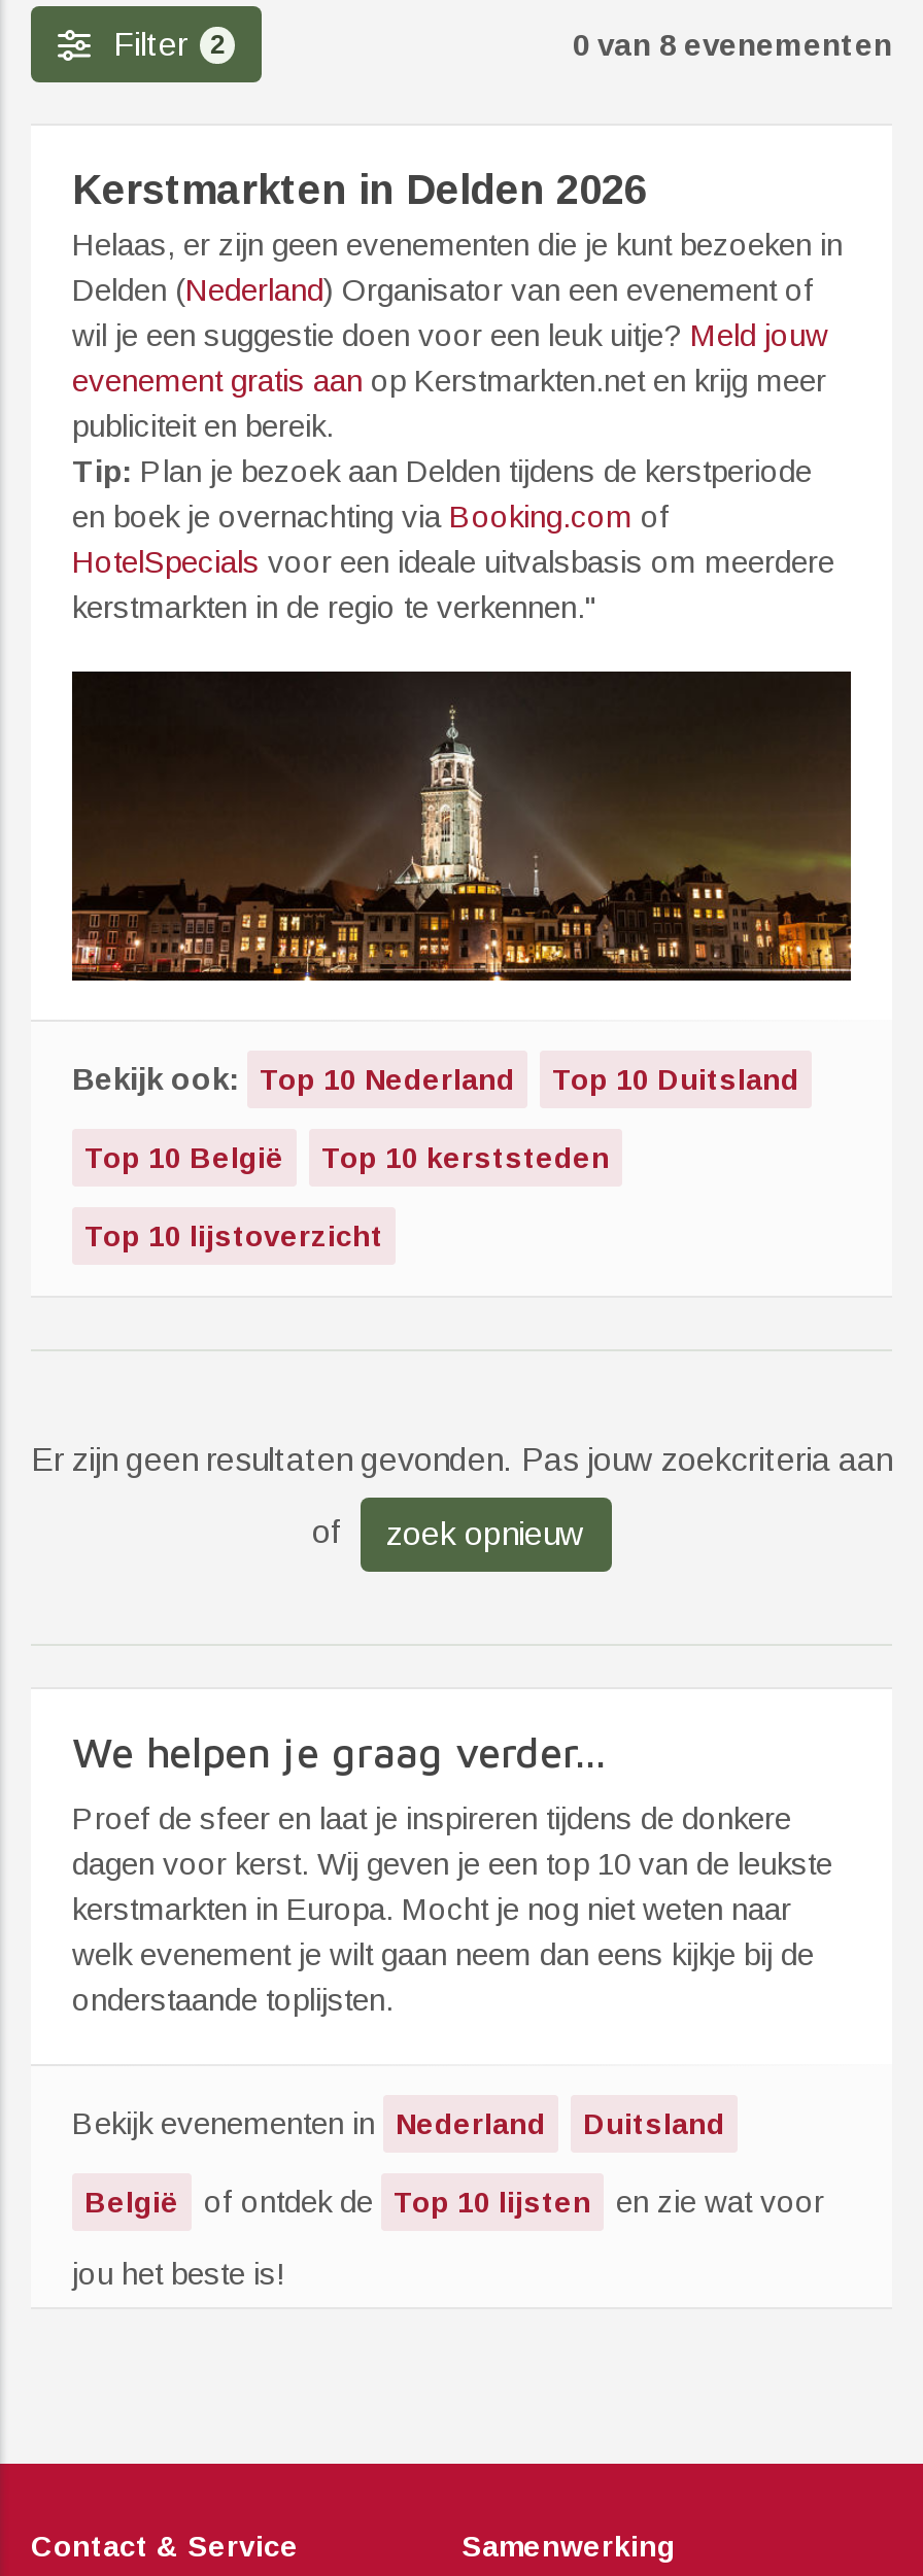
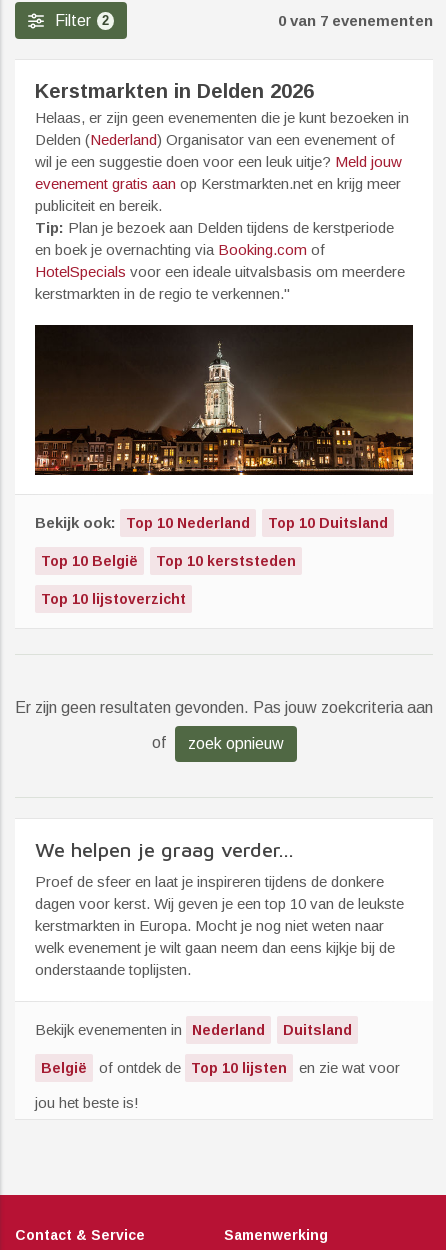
- 0 van 8 evenementen
+ 0 van 7 evenementen
